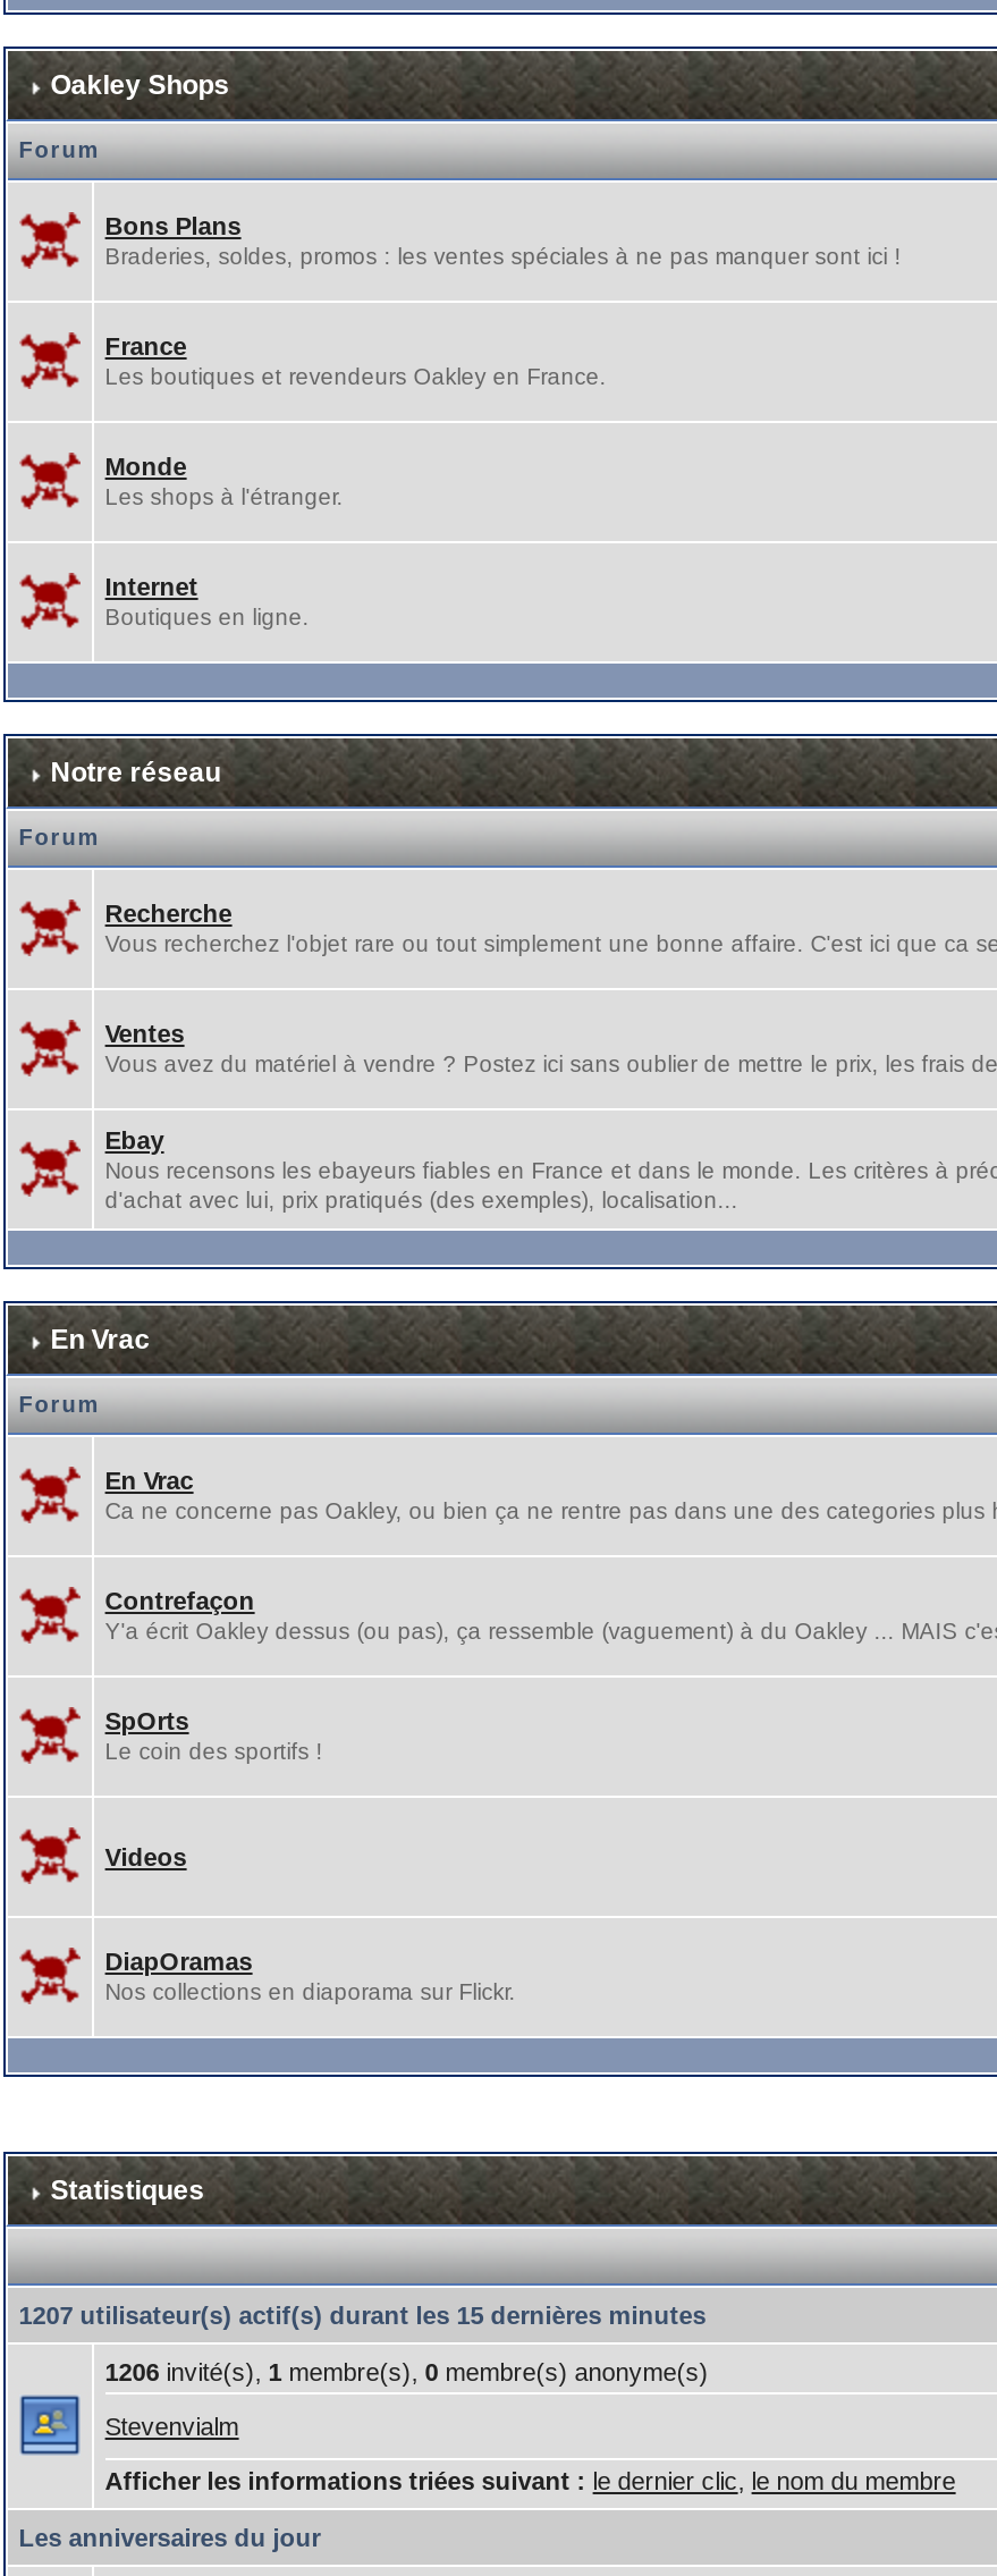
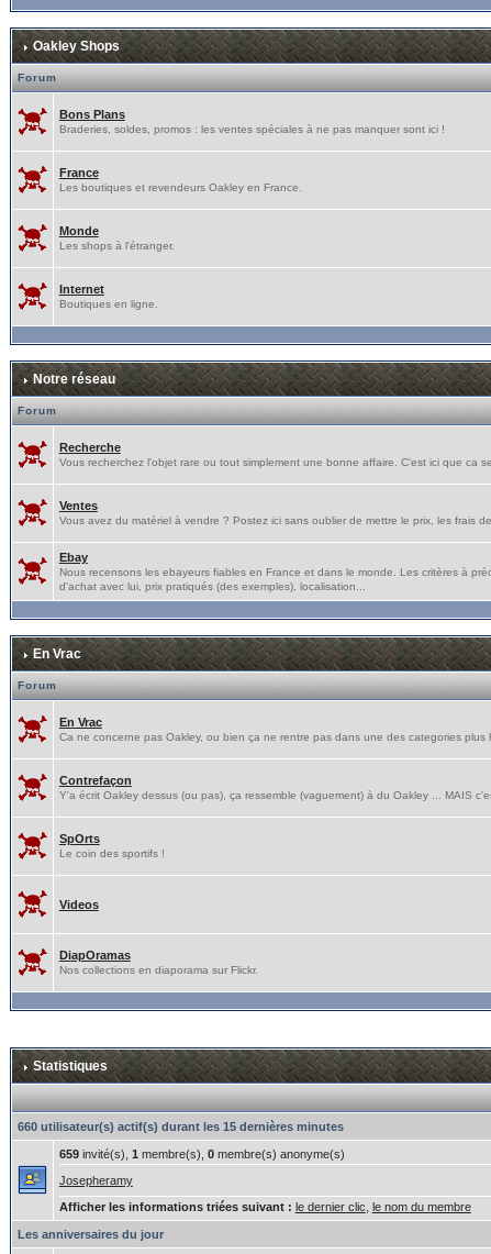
- 1207 utilisateur(s) actif(s) durant les 15 dernières minutes
+ 660 utilisateur(s) actif(s) durant les 15 dernières minutes

- 1206 invité(s), 1 membre(s), 0 membre(s) anonyme(s)
+ 659 invité(s), 1 membre(s), 0 membre(s) anonyme(s)

- Stevenvialm
+ Josepheramy
